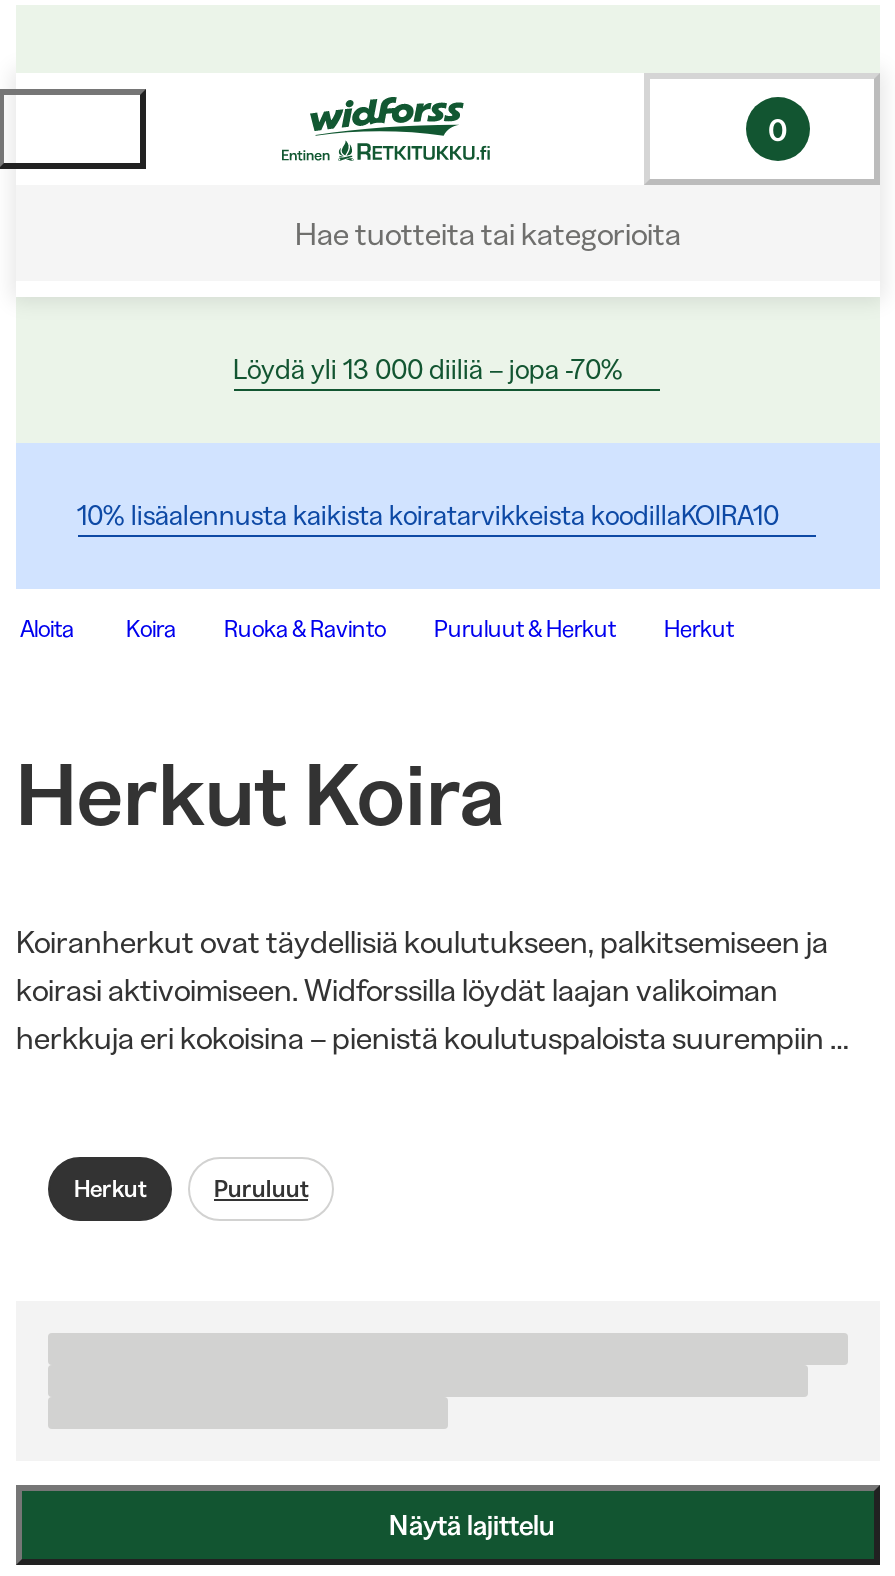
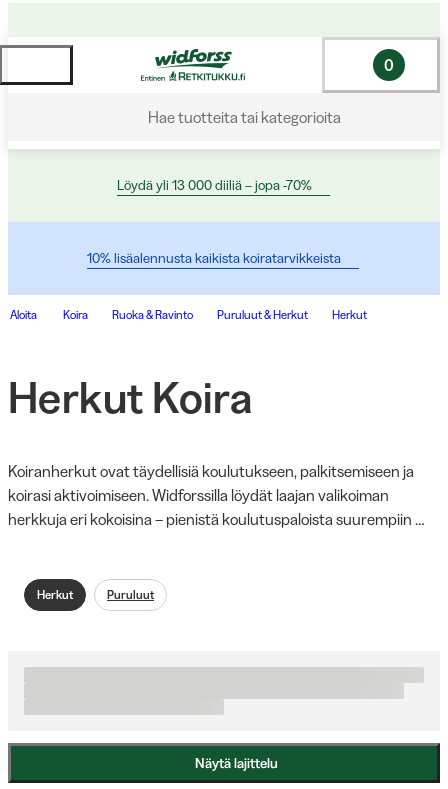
- 10% lisäalennusta kaikista koiratarvikkeista koodillaKOIRA10
+ 10% lisäalennusta kaikista koiratarvikkeista
